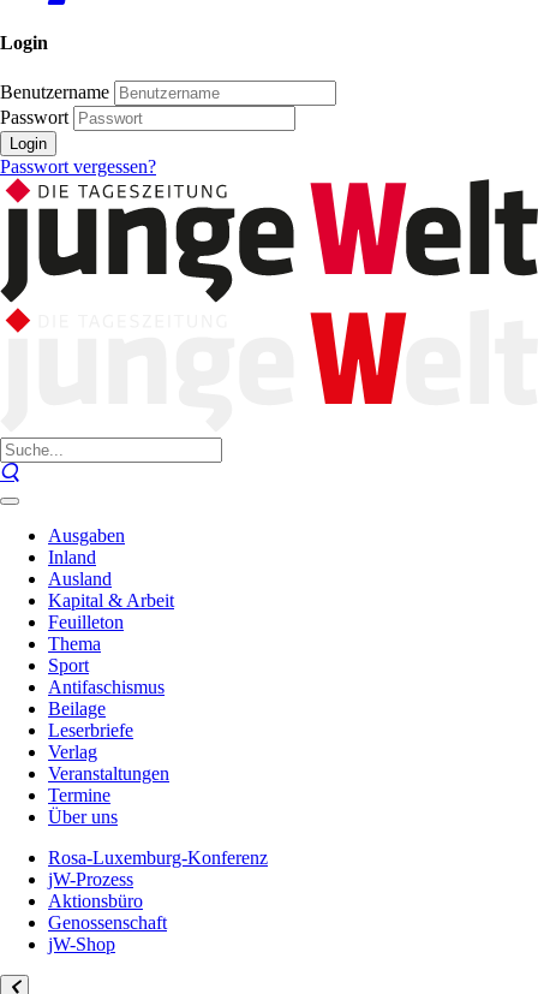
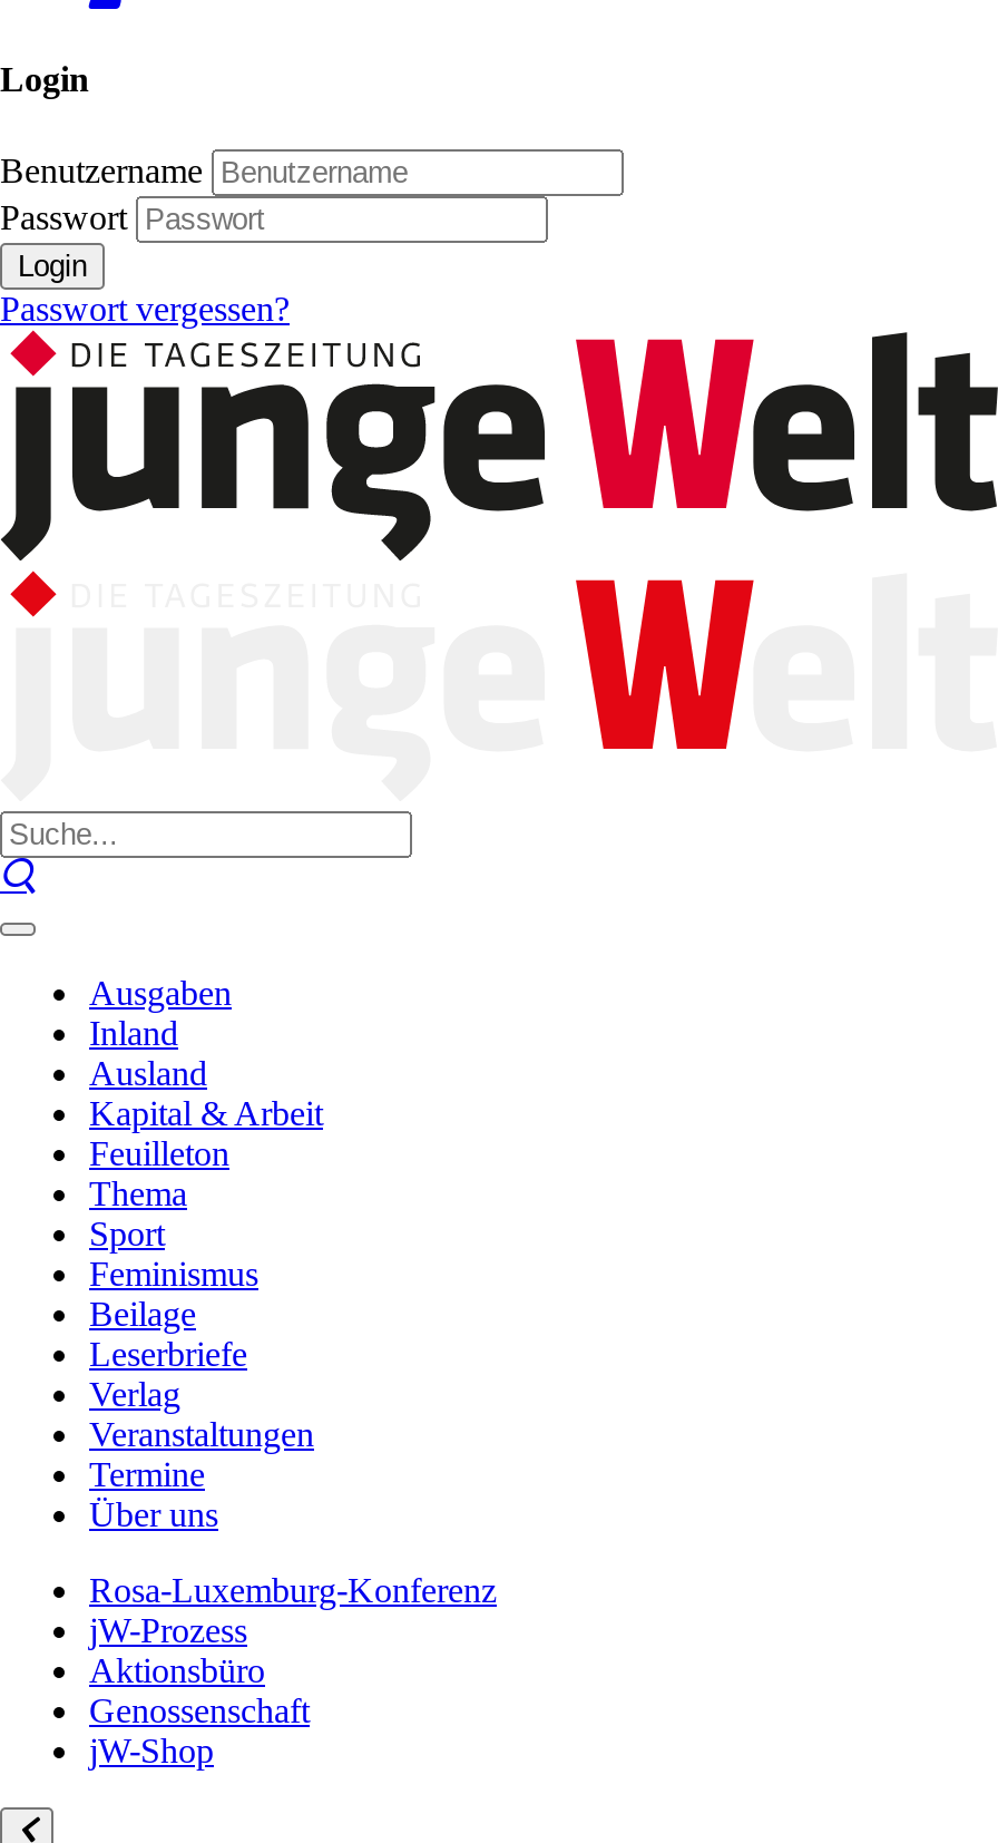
- Antifaschismus
+ Feminismus
